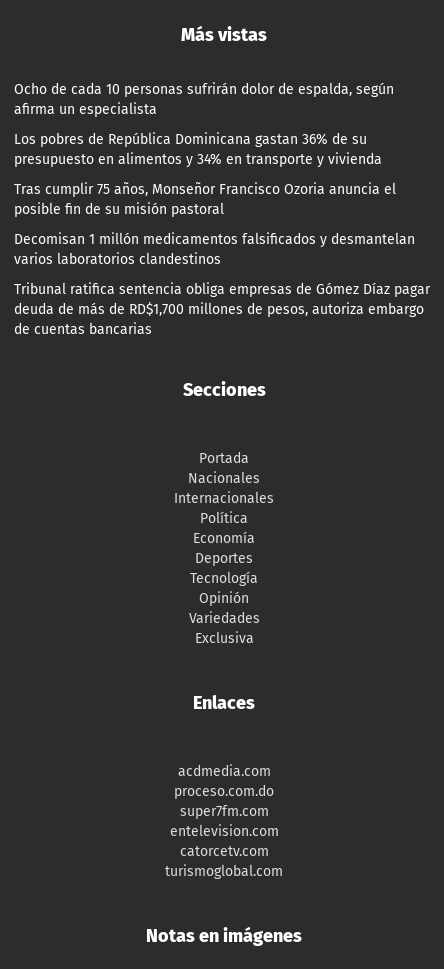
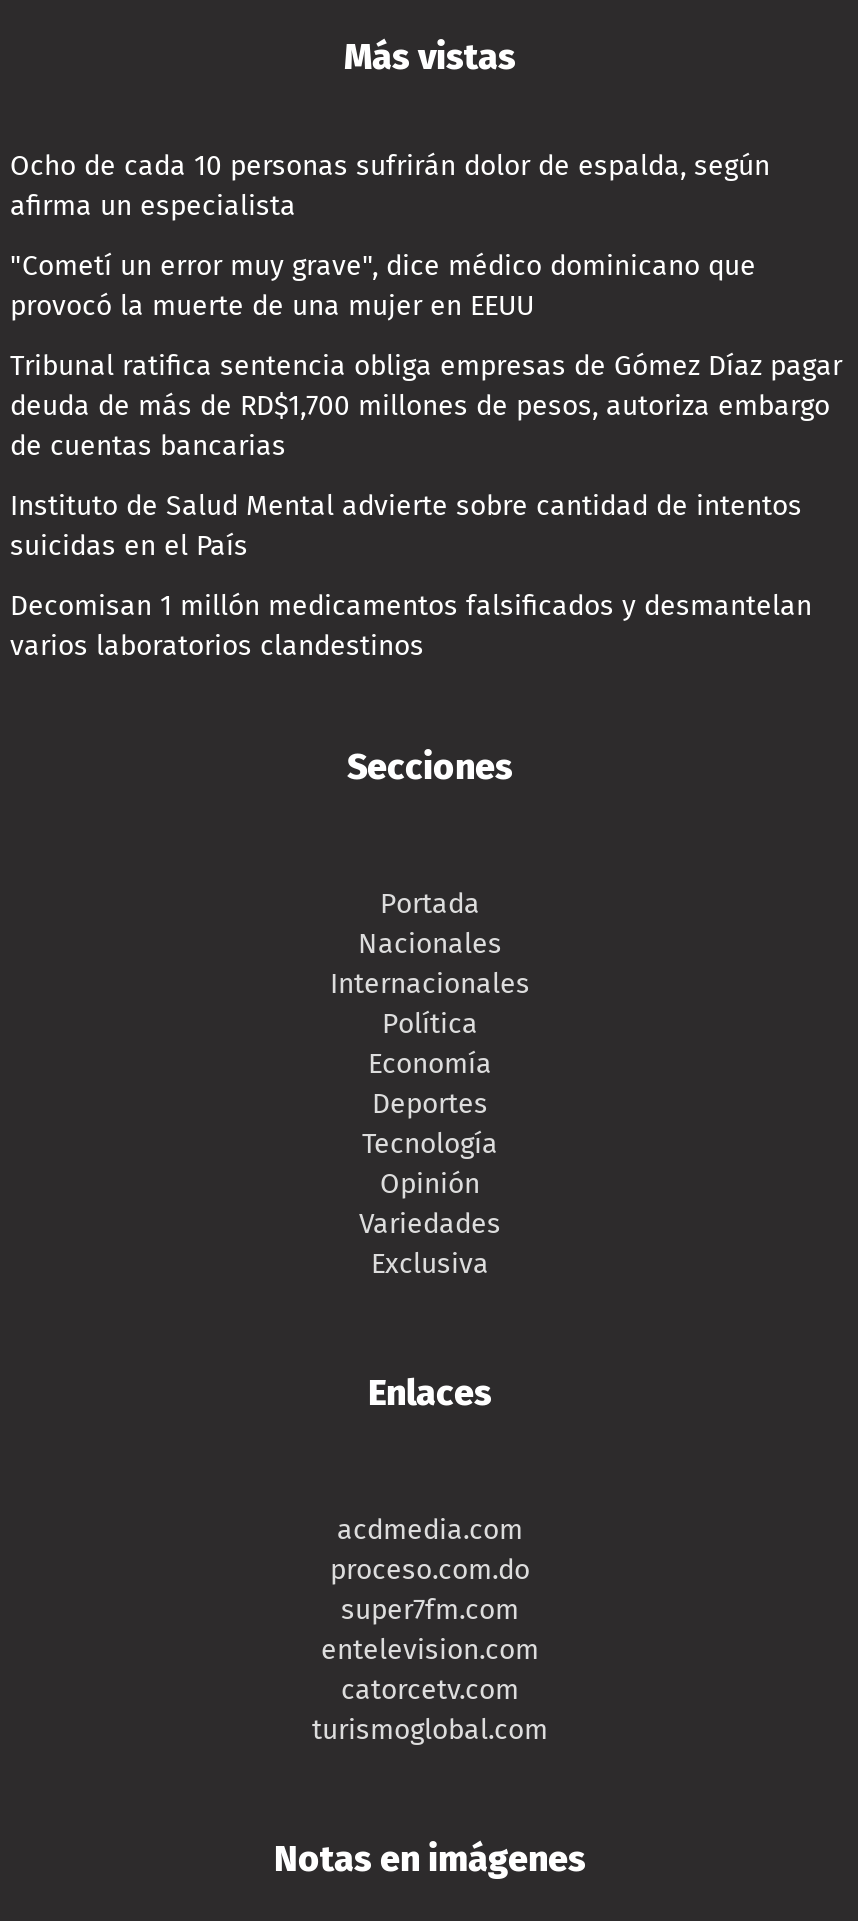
- Los pobres de República Dominicana gastan 36% de su
- presupuesto en alimentos y 34% en transporte y vivienda
- Tras cumplir 75 años, Monseñor Francisco Ozoria anuncia el
- posible fin de su misión pastoral
+ "Cometí un error muy grave", dice médico dominicano que
+ provocó la muerte de una mujer en EEUU

moved down: Decomisan 1 millón medicamentos falsificados y desmantelan | varios laboratorios clandestinos

moved up: Tribunal ratifica sentencia obliga empresas de Gómez Díaz pagar | deuda de más de RD$1,700 millones de pesos, autoriza embargo | de cuentas bancarias

+ Instituto de Salud Mental advierte sobre cantidad de intentos
+ suicidas en el País
